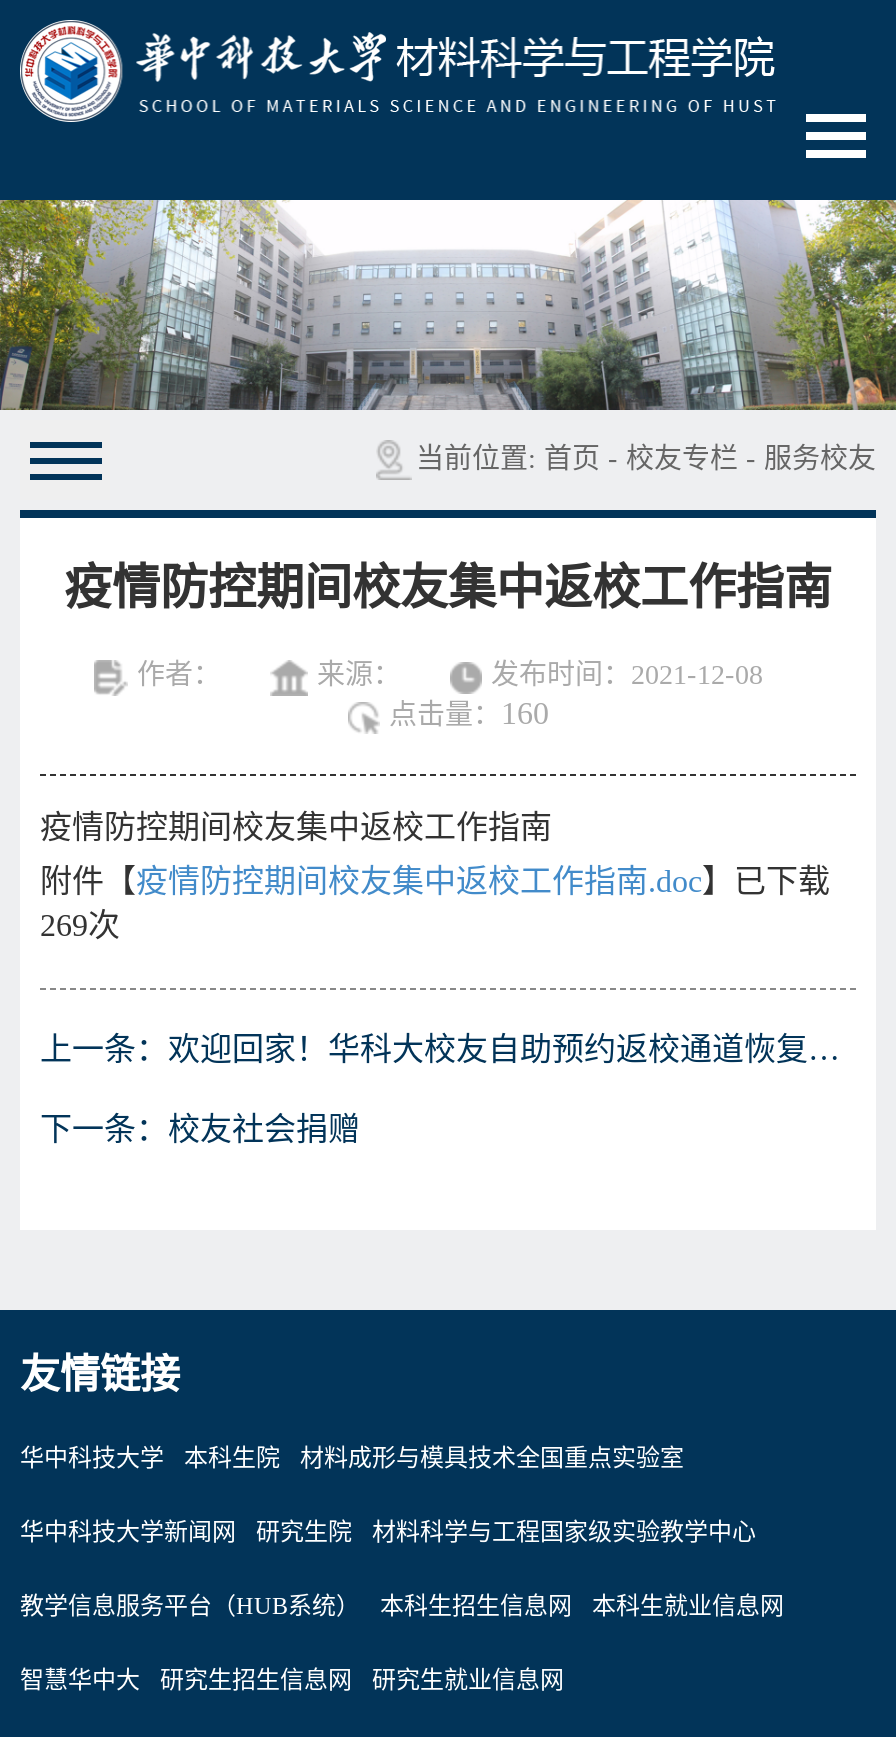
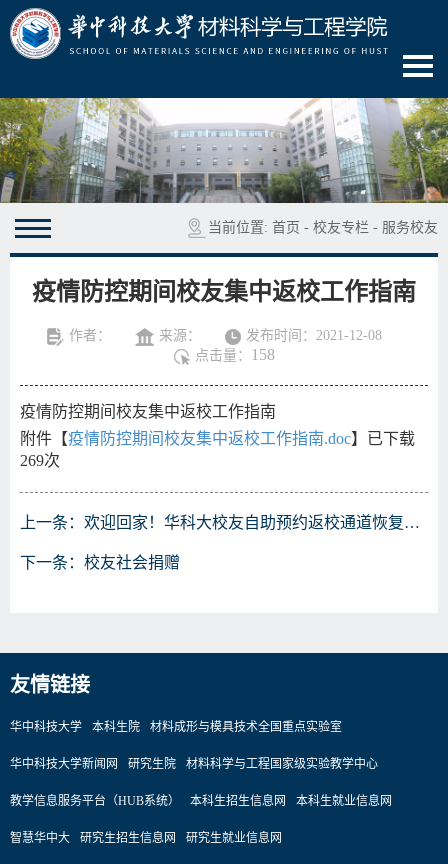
- 点击量：160
+ 点击量：158
